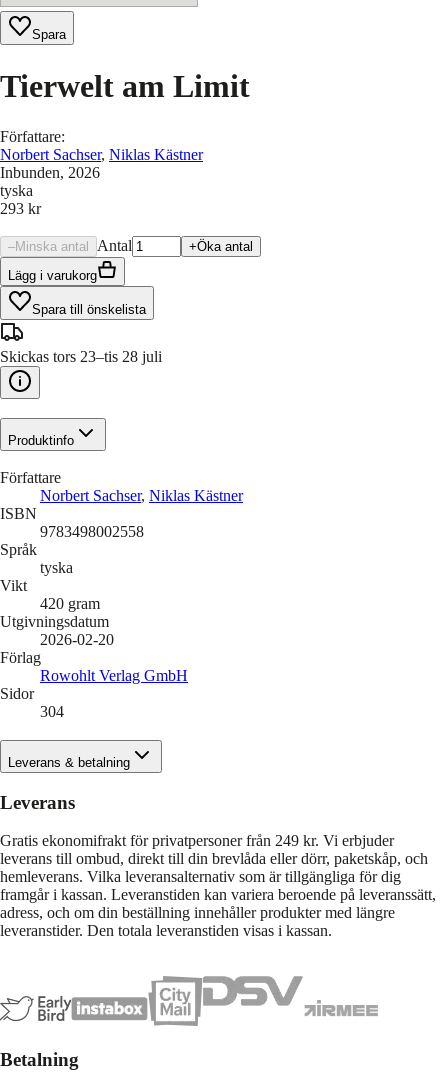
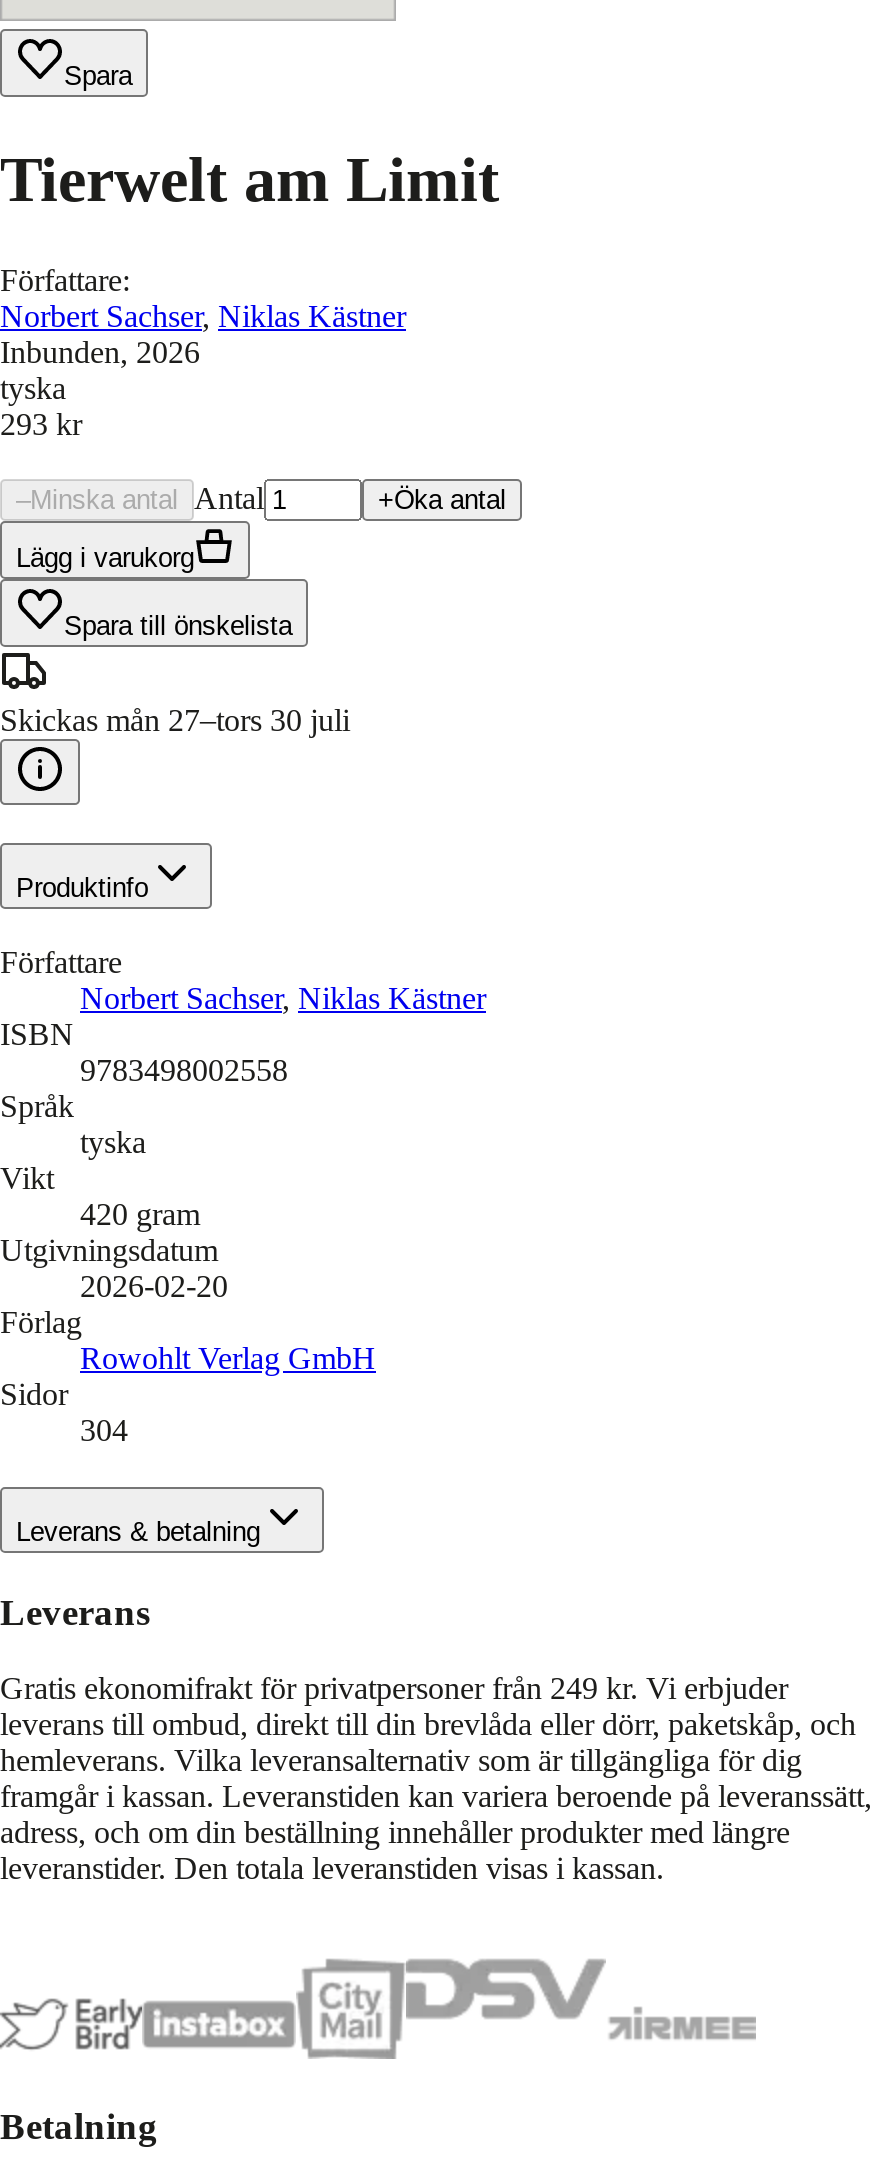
- Skickas tors 23–tis 28 juli
+ Skickas mån 27–tors 30 juli
